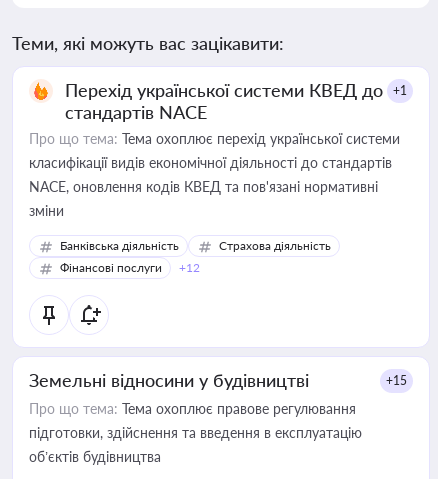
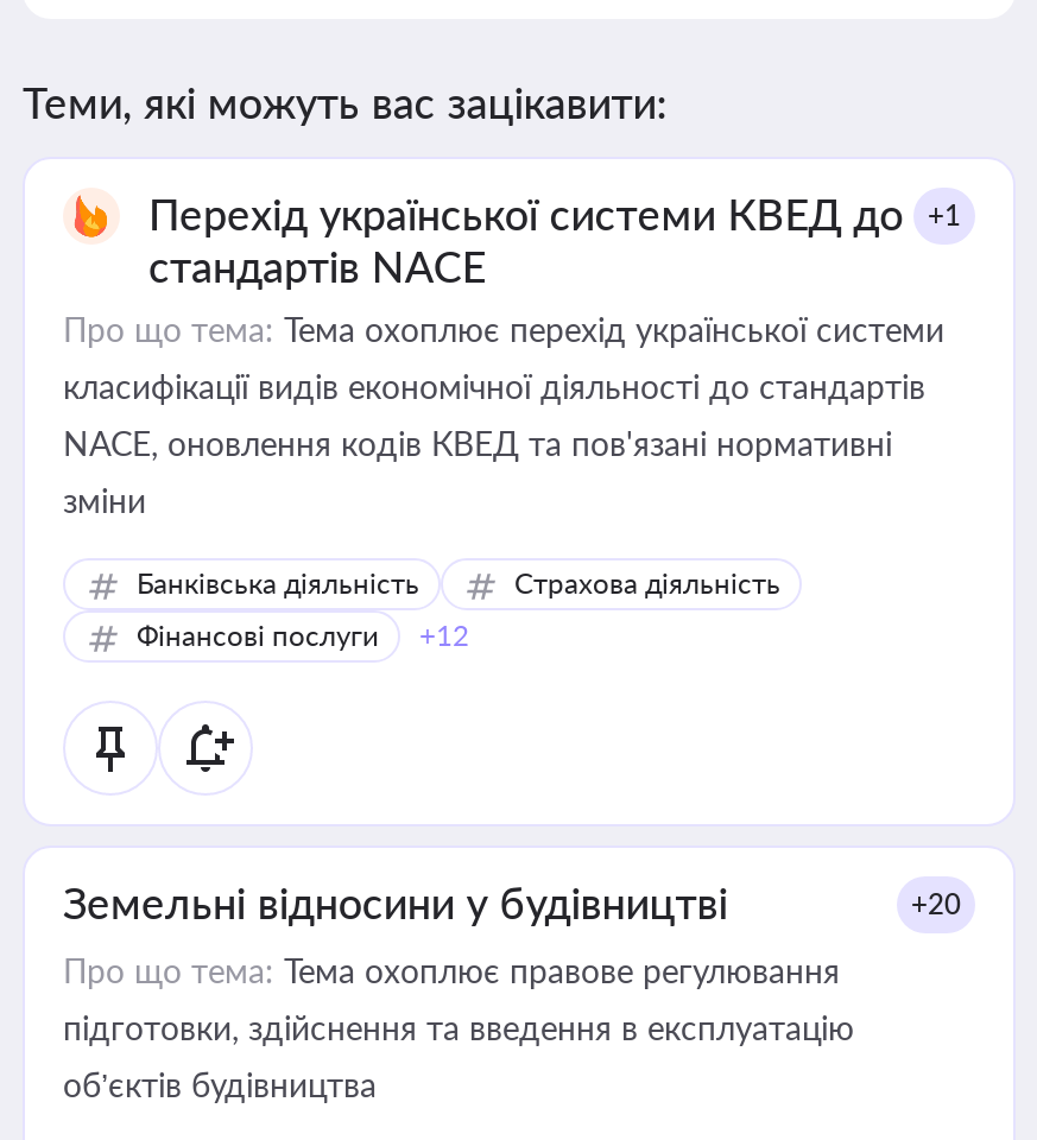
- +15
+ +20
